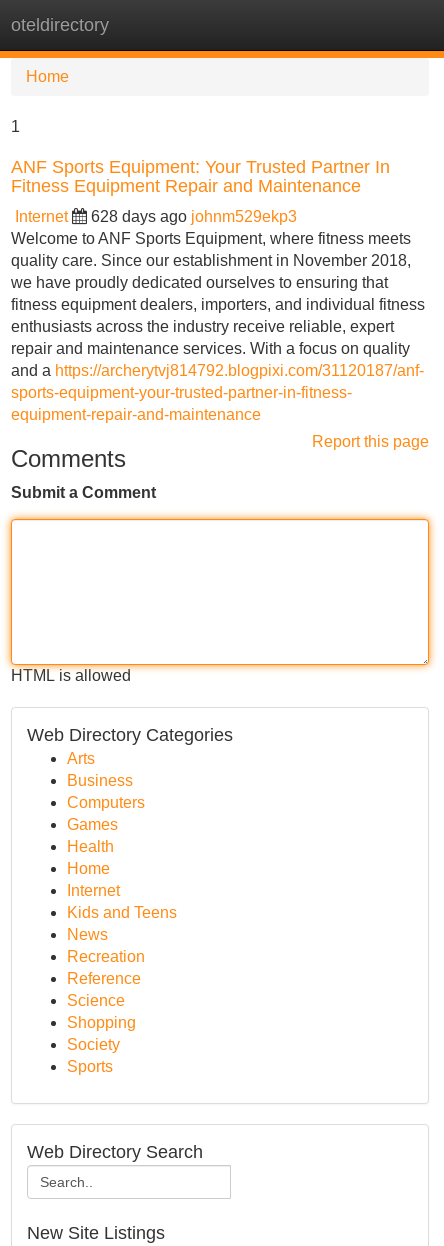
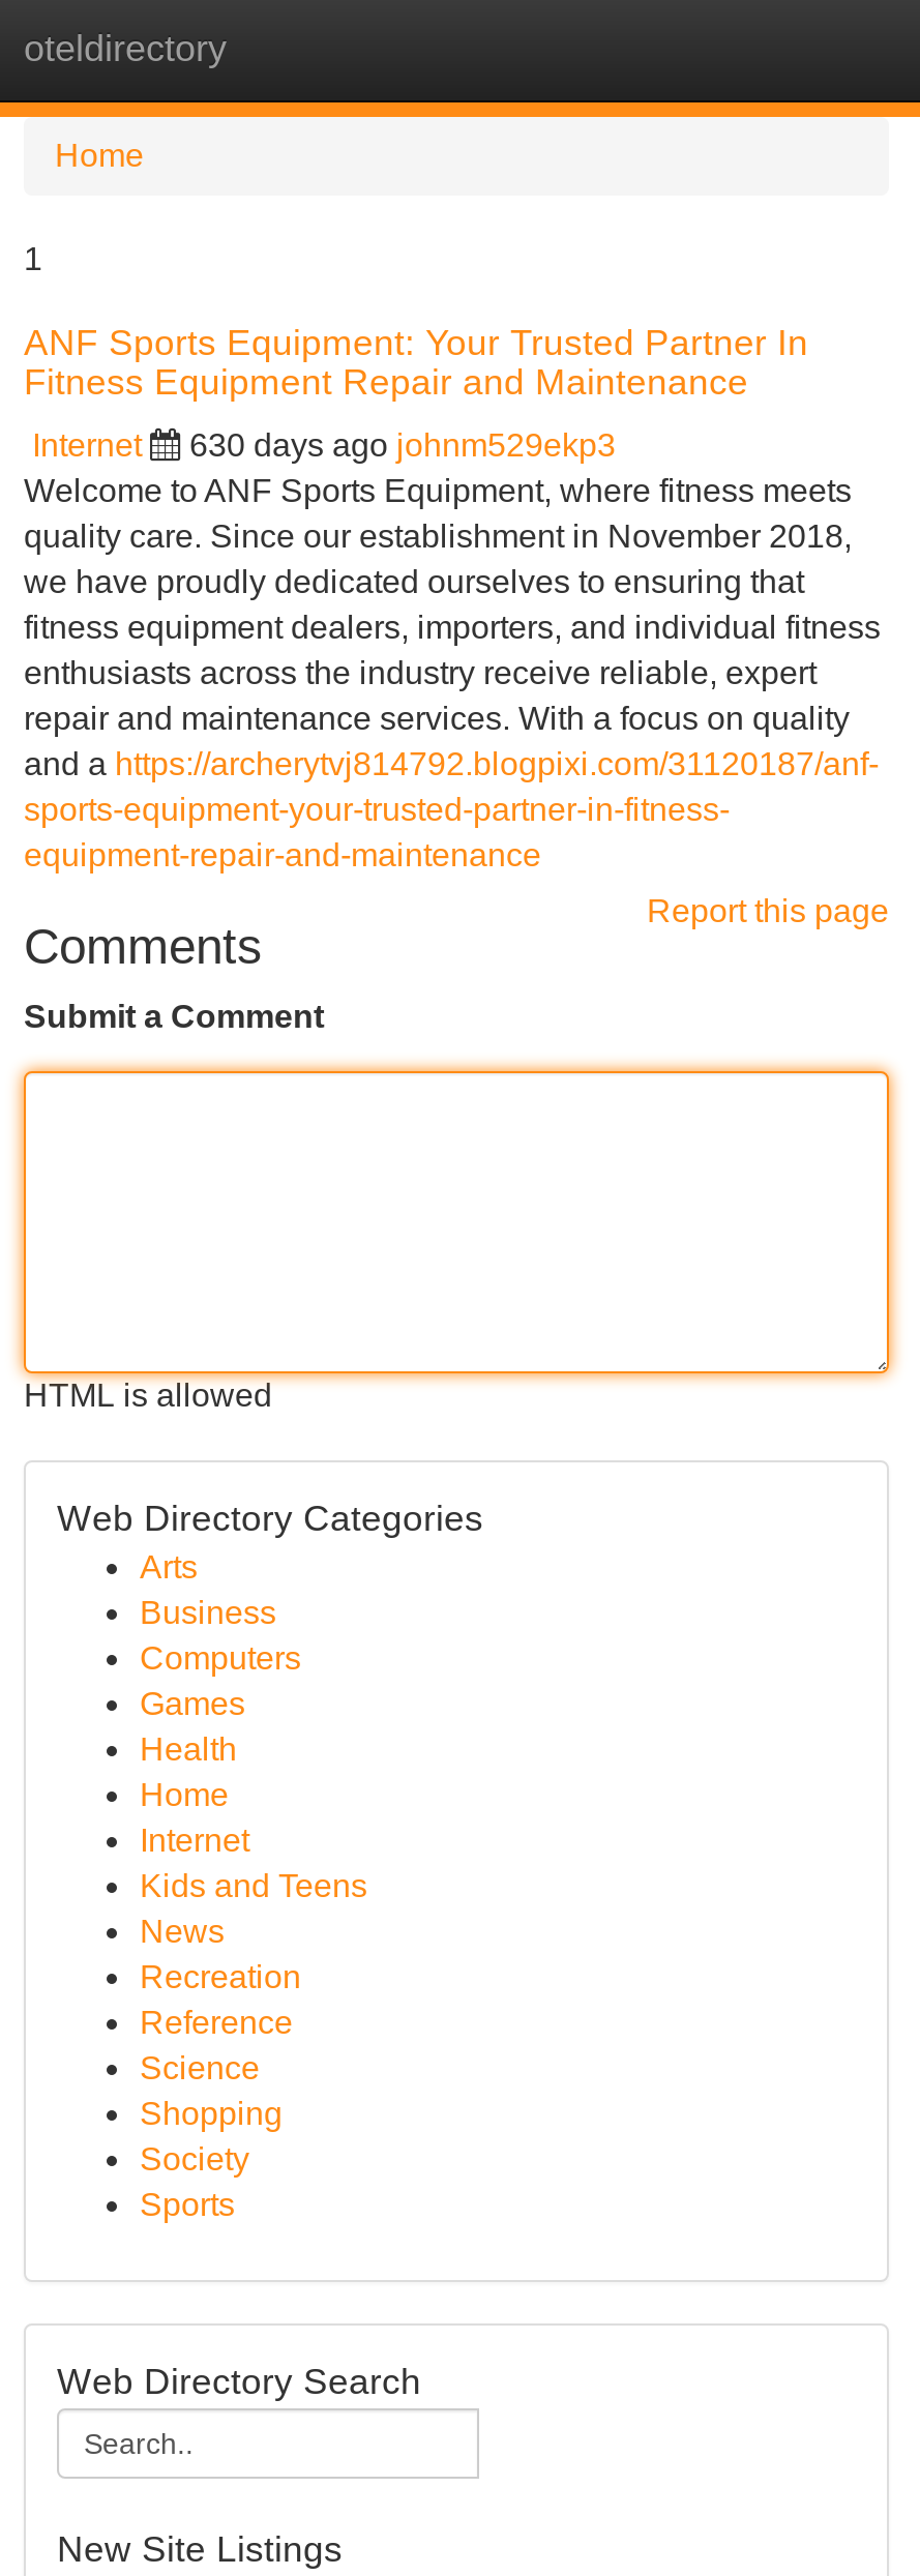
- 628 days ago johnm529ekp3
+ 630 days ago johnm529ekp3
